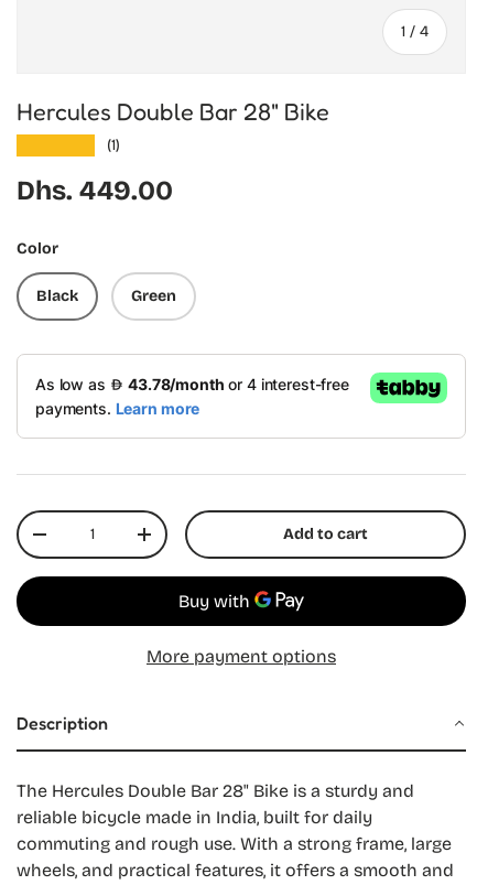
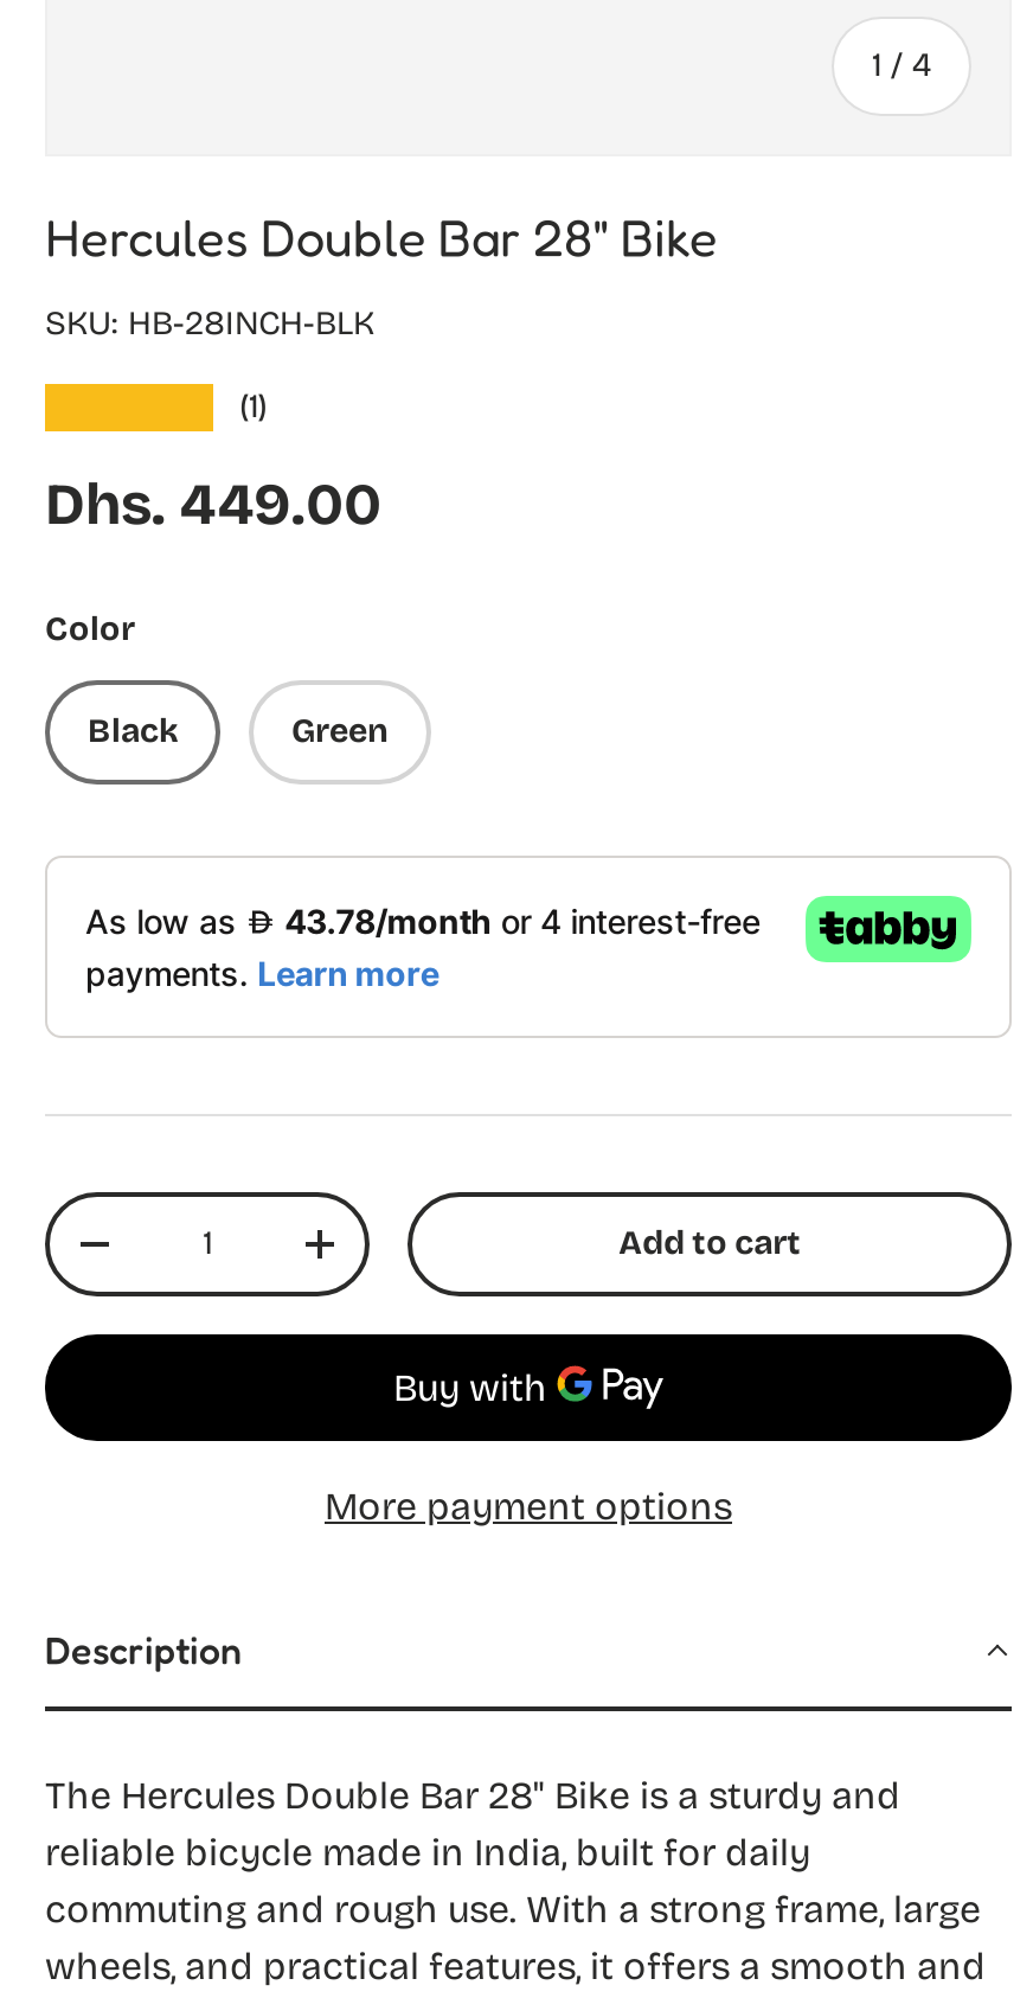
+ SKU: HB-28INCH-BLK
